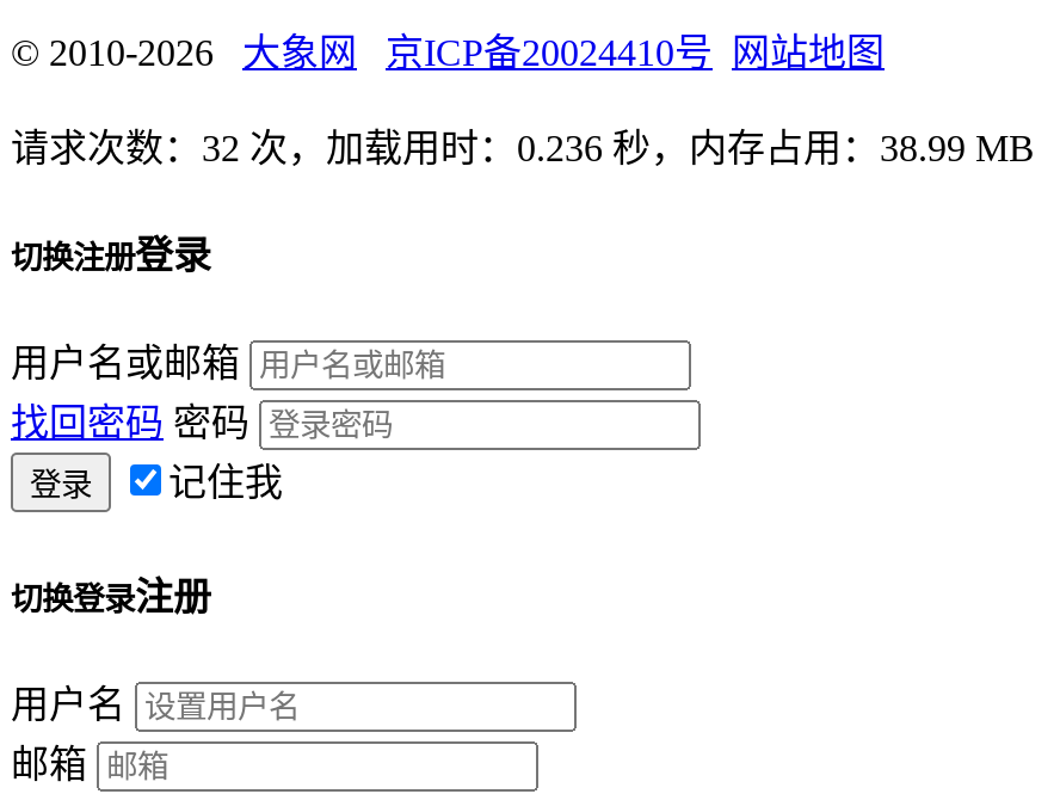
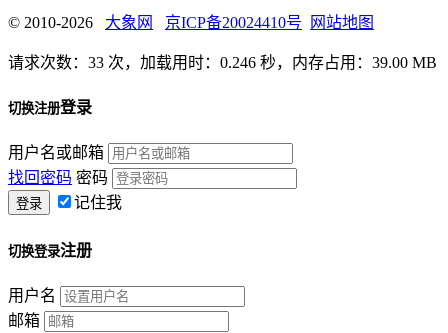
- 请求次数：32 次，加载用时：0.236 秒，内存占用：38.99 MB
+ 请求次数：33 次，加载用时：0.246 秒，内存占用：39.00 MB
